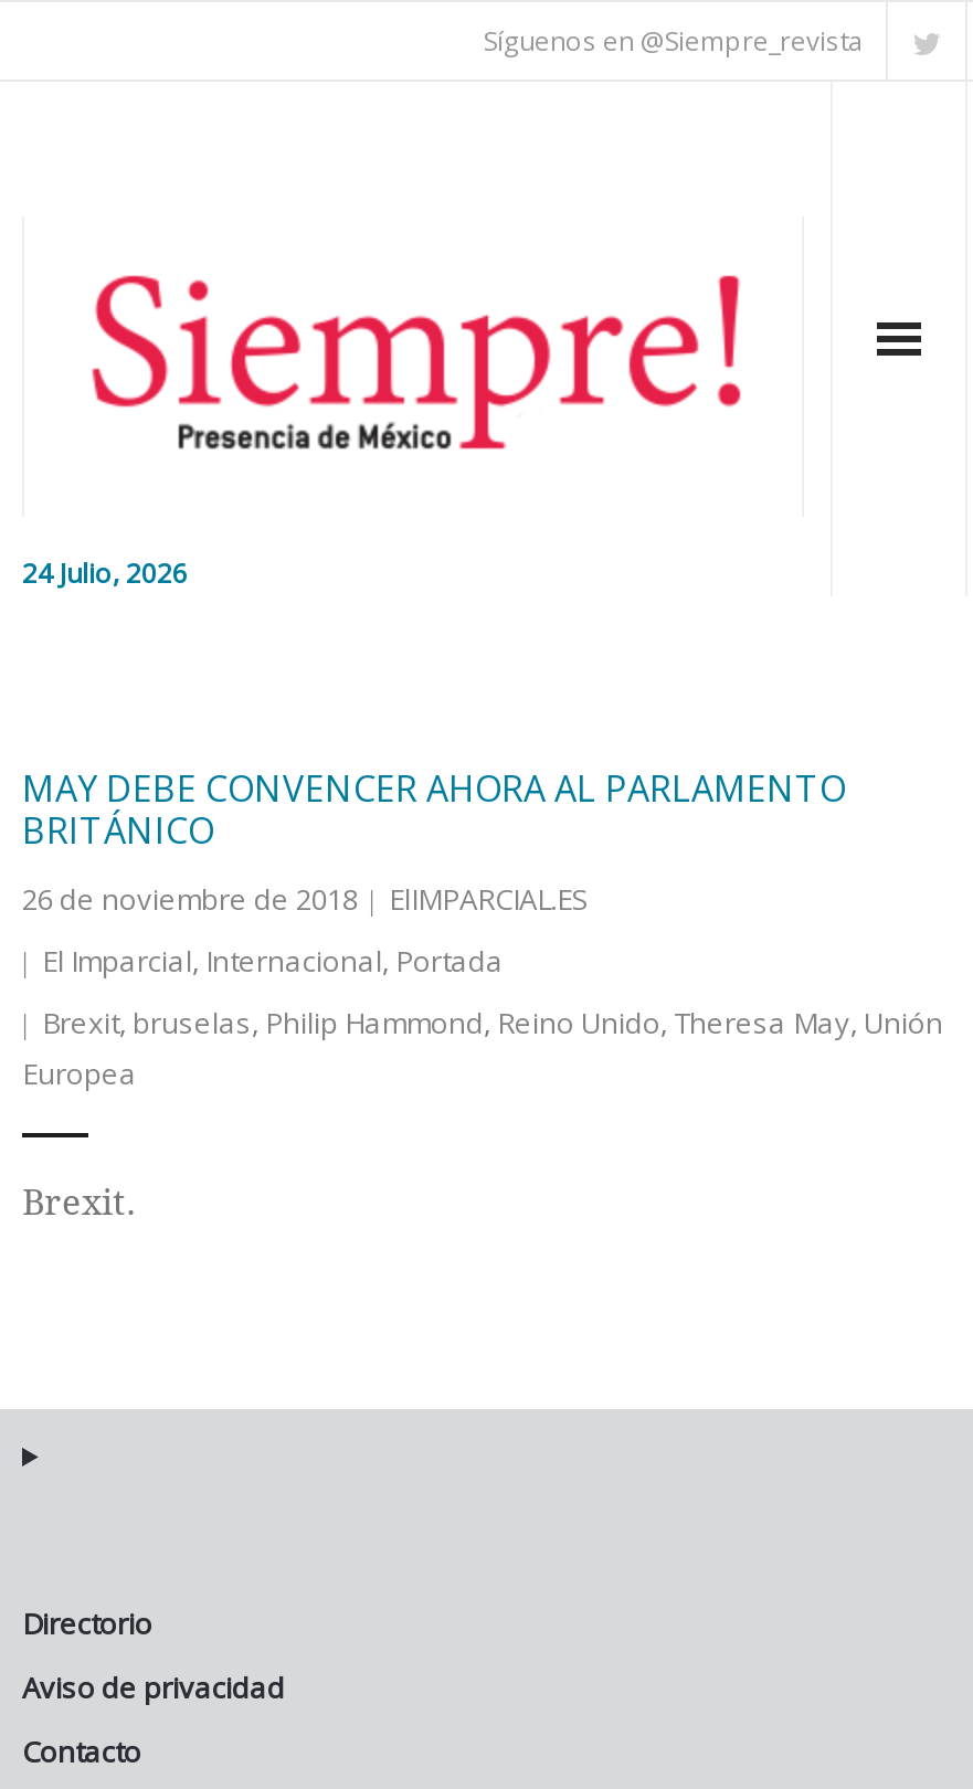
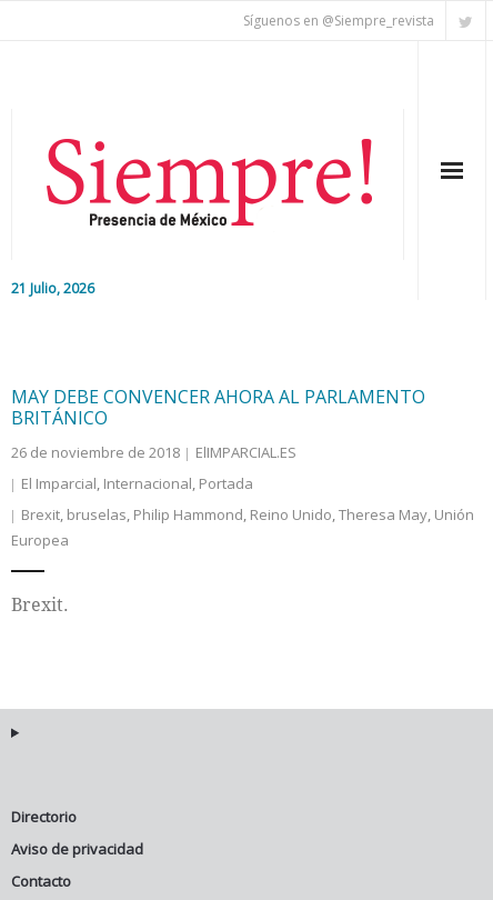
- 24 Julio, 2026
+ 21 Julio, 2026
